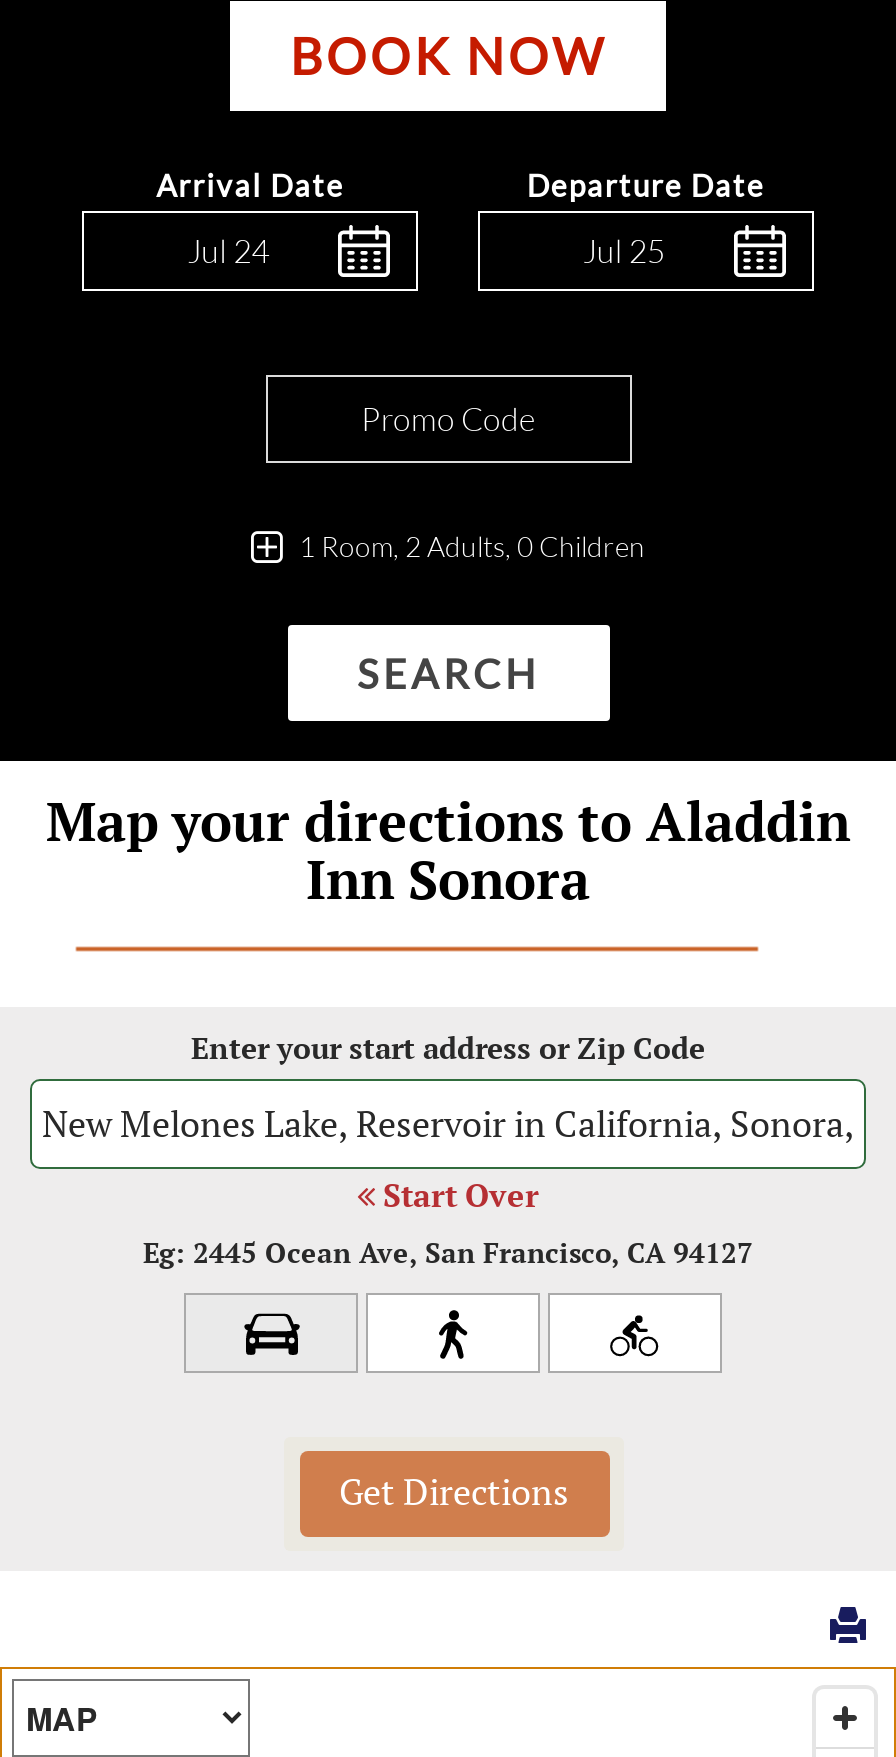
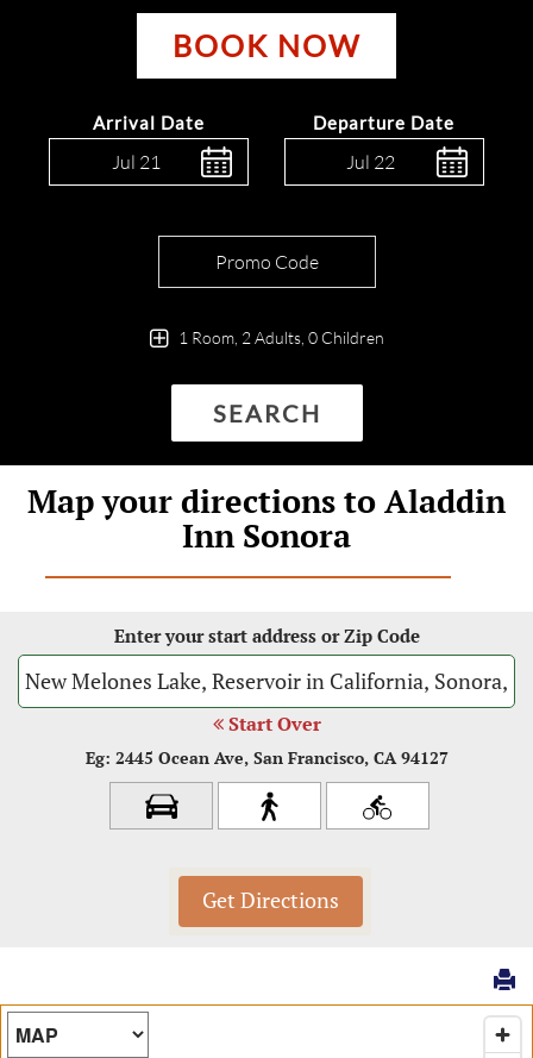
- Jul 24
+ Jul 21

- Jul 25
+ Jul 22
